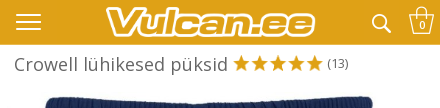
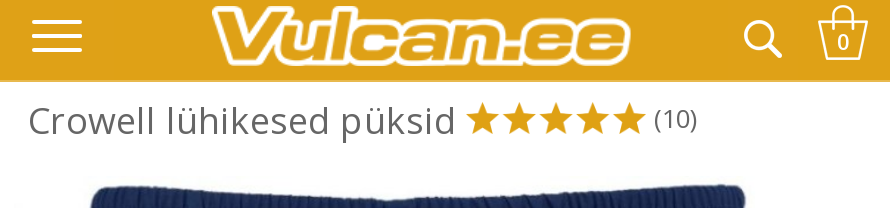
- (13)
+ (10)
